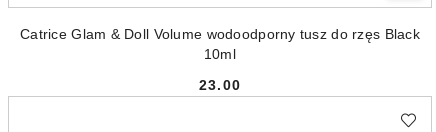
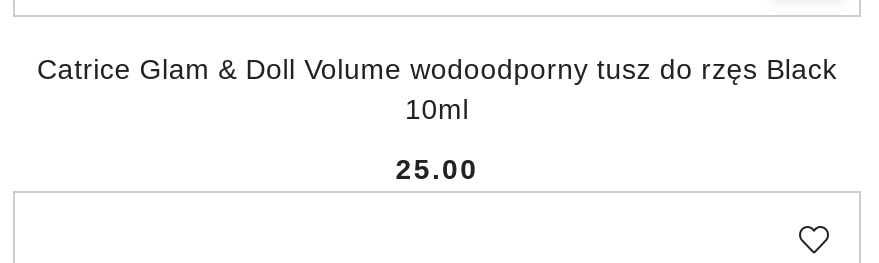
- 23.00
+ 25.00
